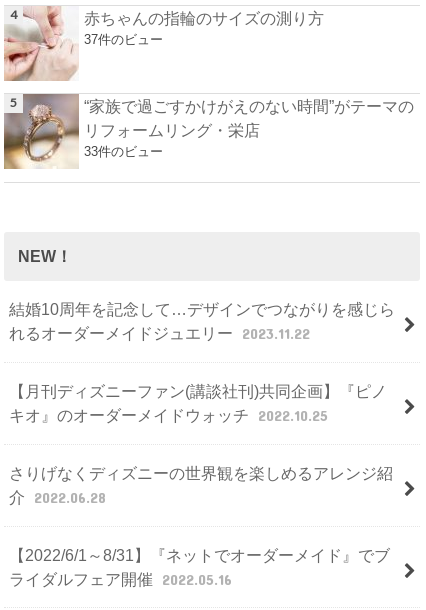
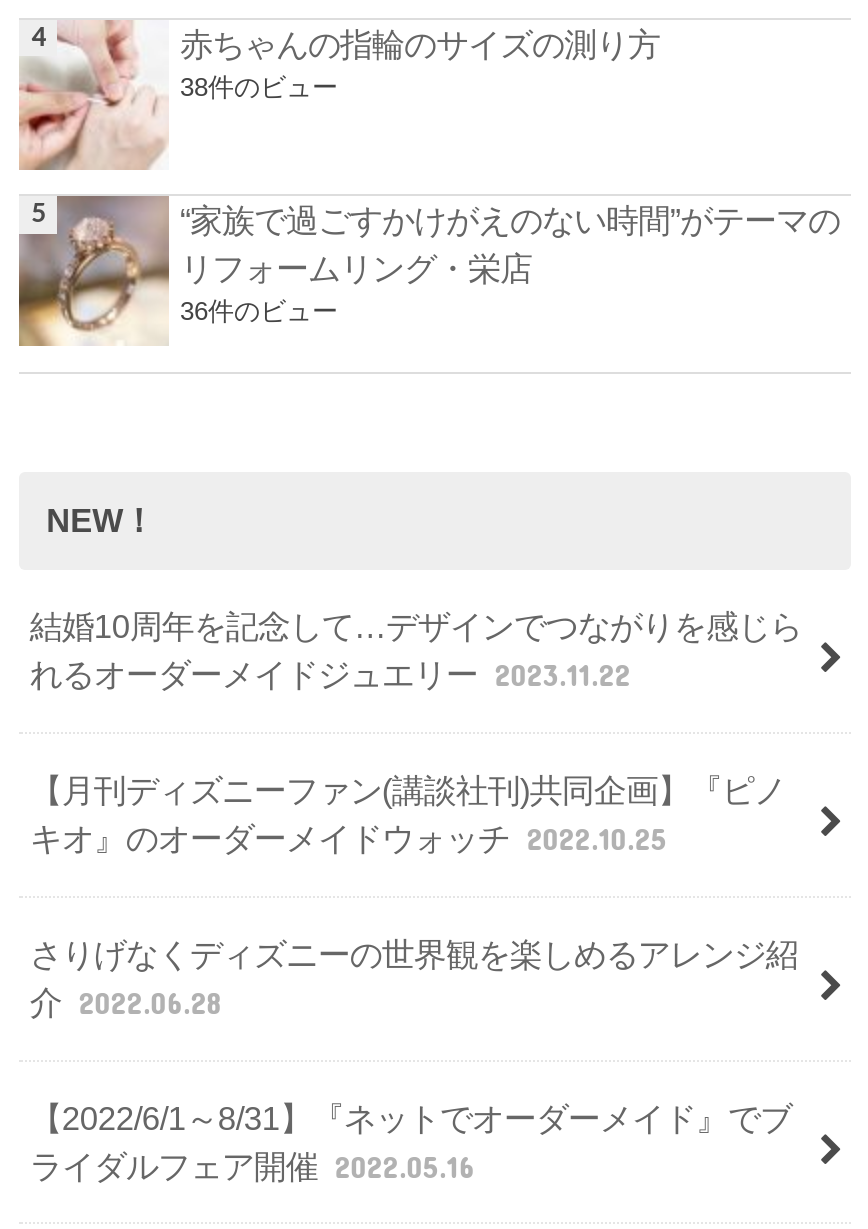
- 37件のビュー
+ 38件のビュー

- 33件のビュー
+ 36件のビュー
